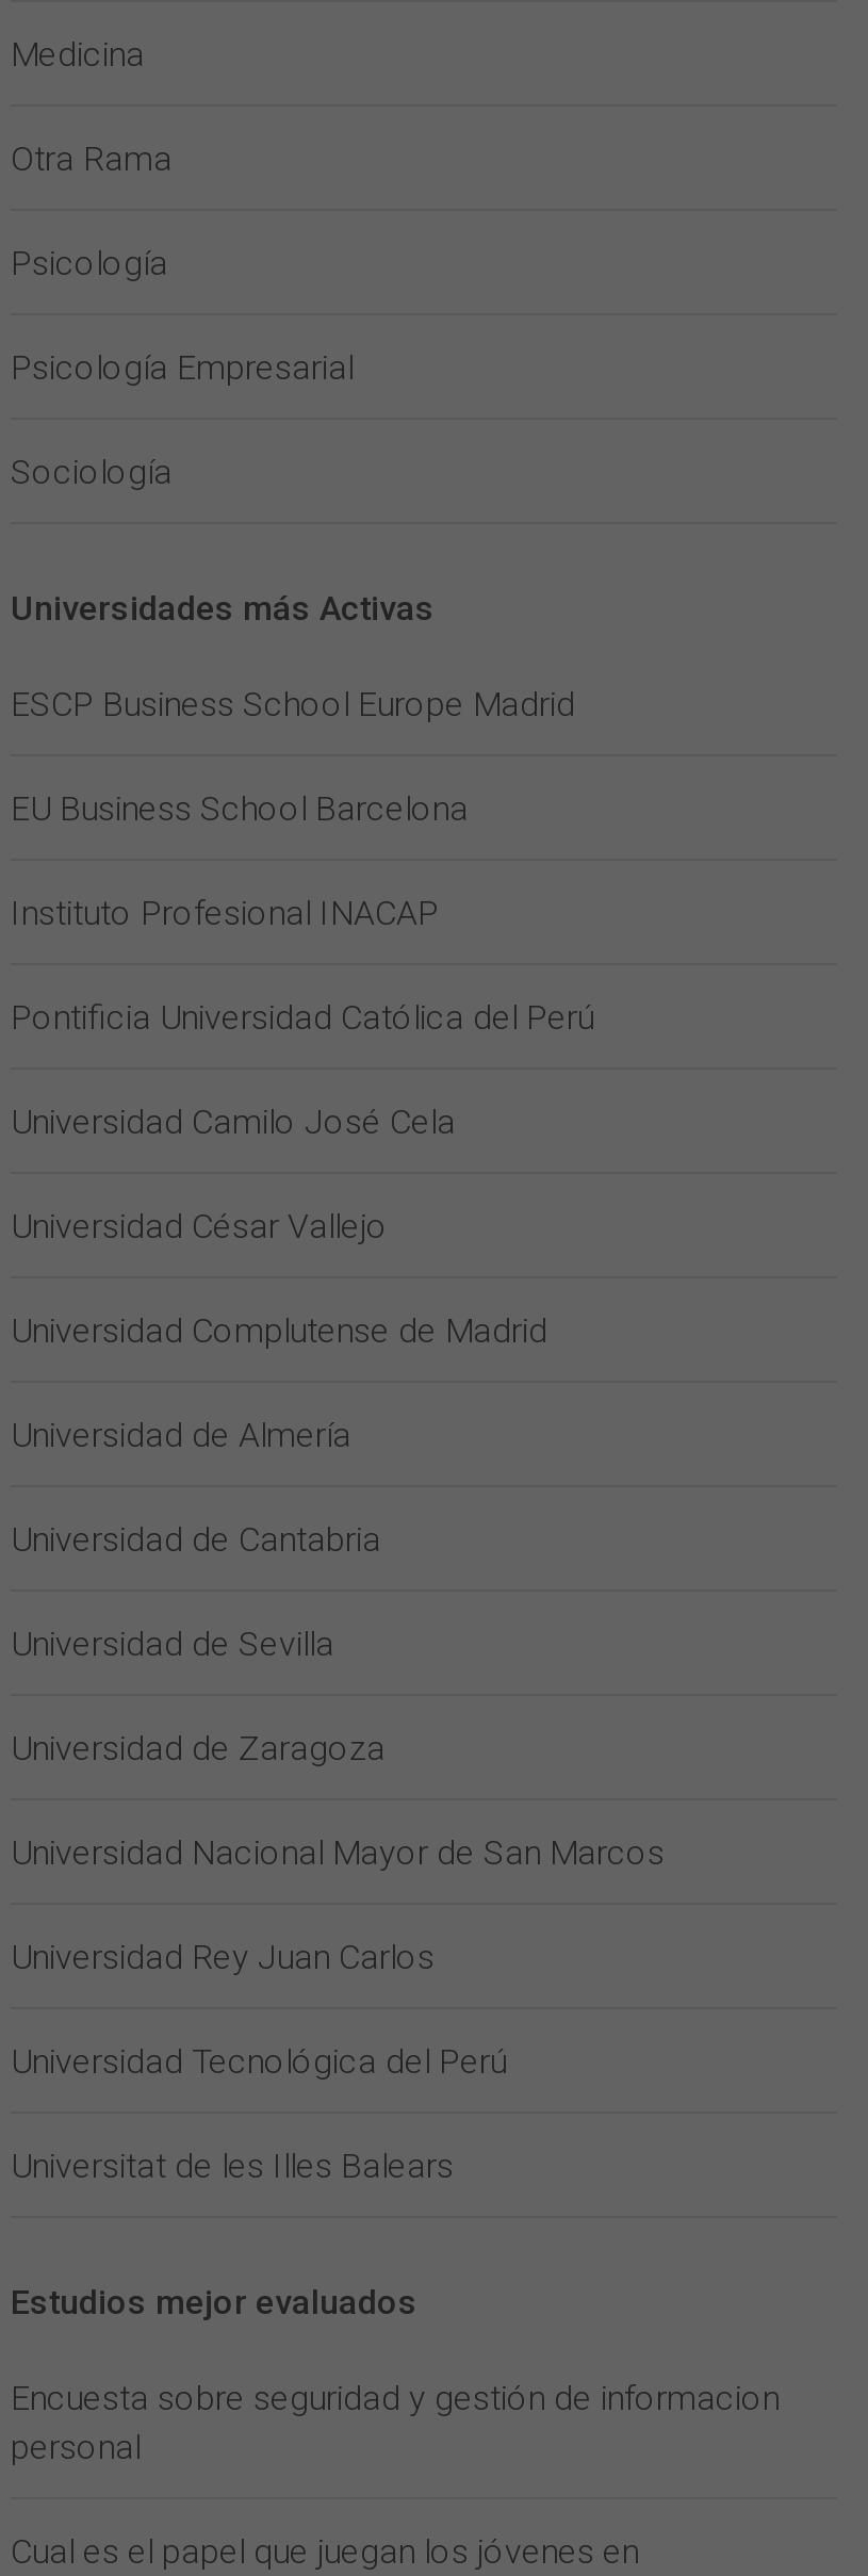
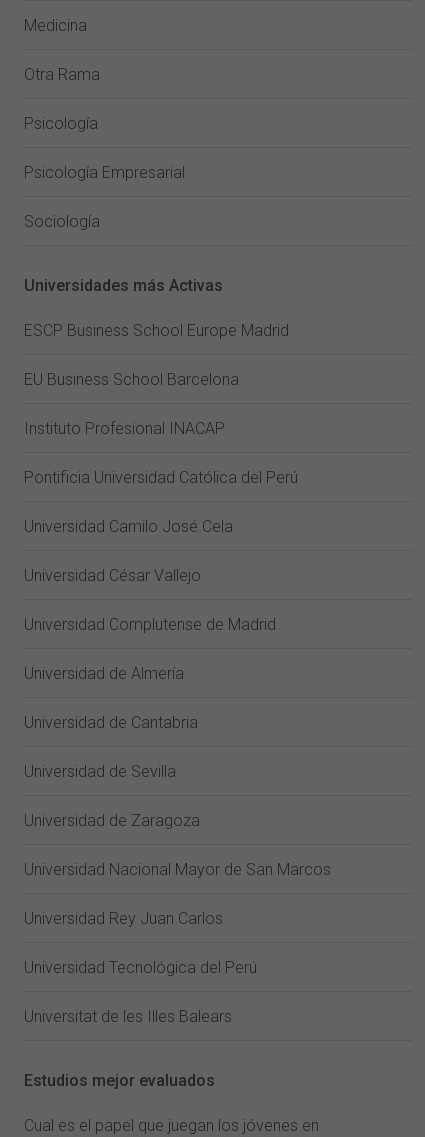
- Encuesta sobre seguridad y gestión de informacion
- personal
